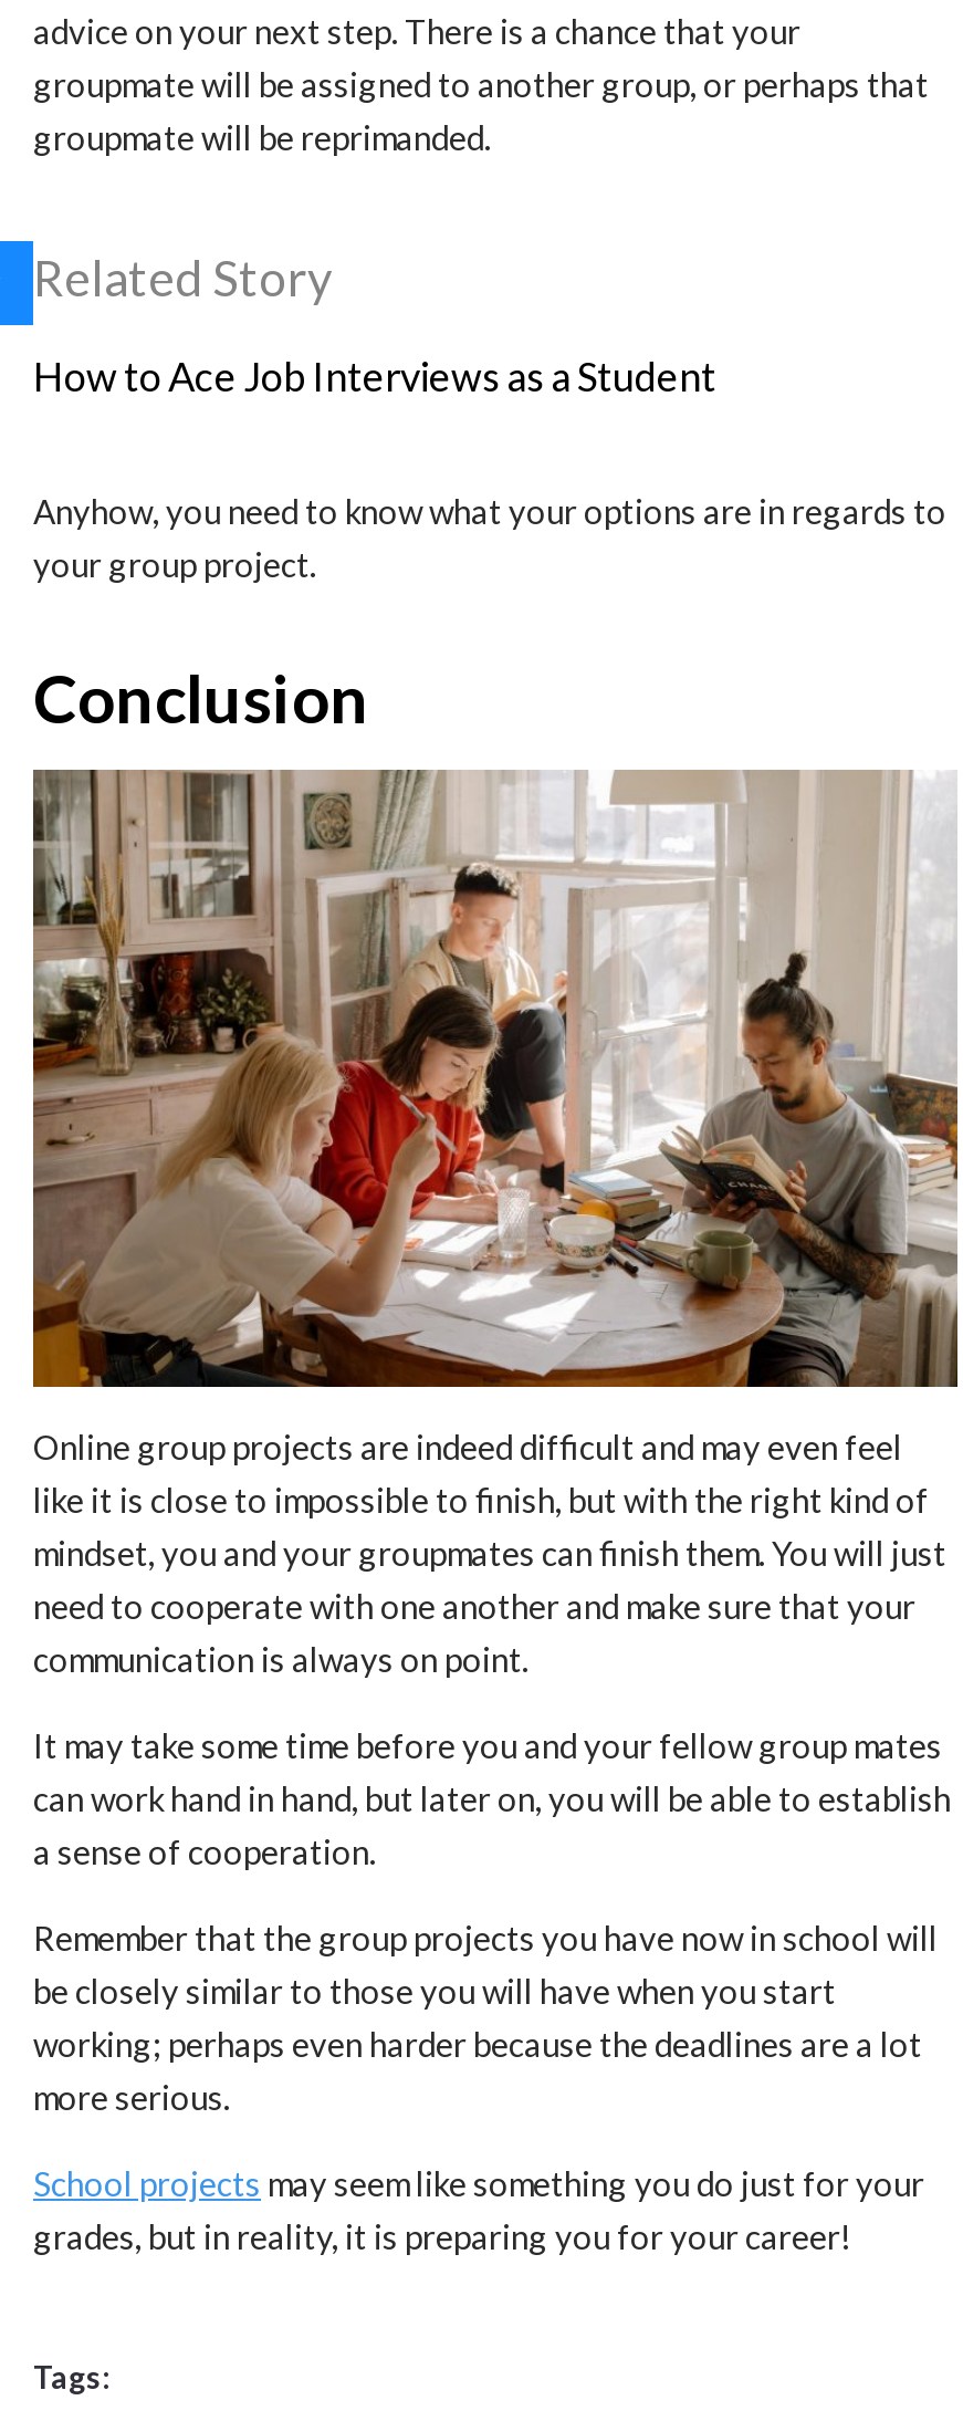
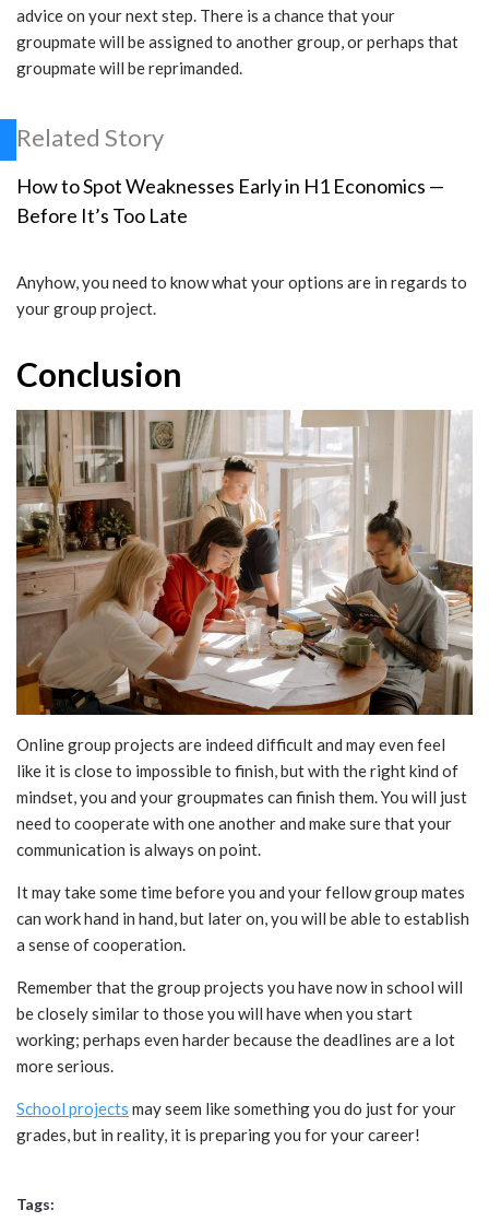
- How to Ace Job Interviews as a Student
+ How to Spot Weaknesses Early in H1 Economics —
+ Before It’s Too Late
